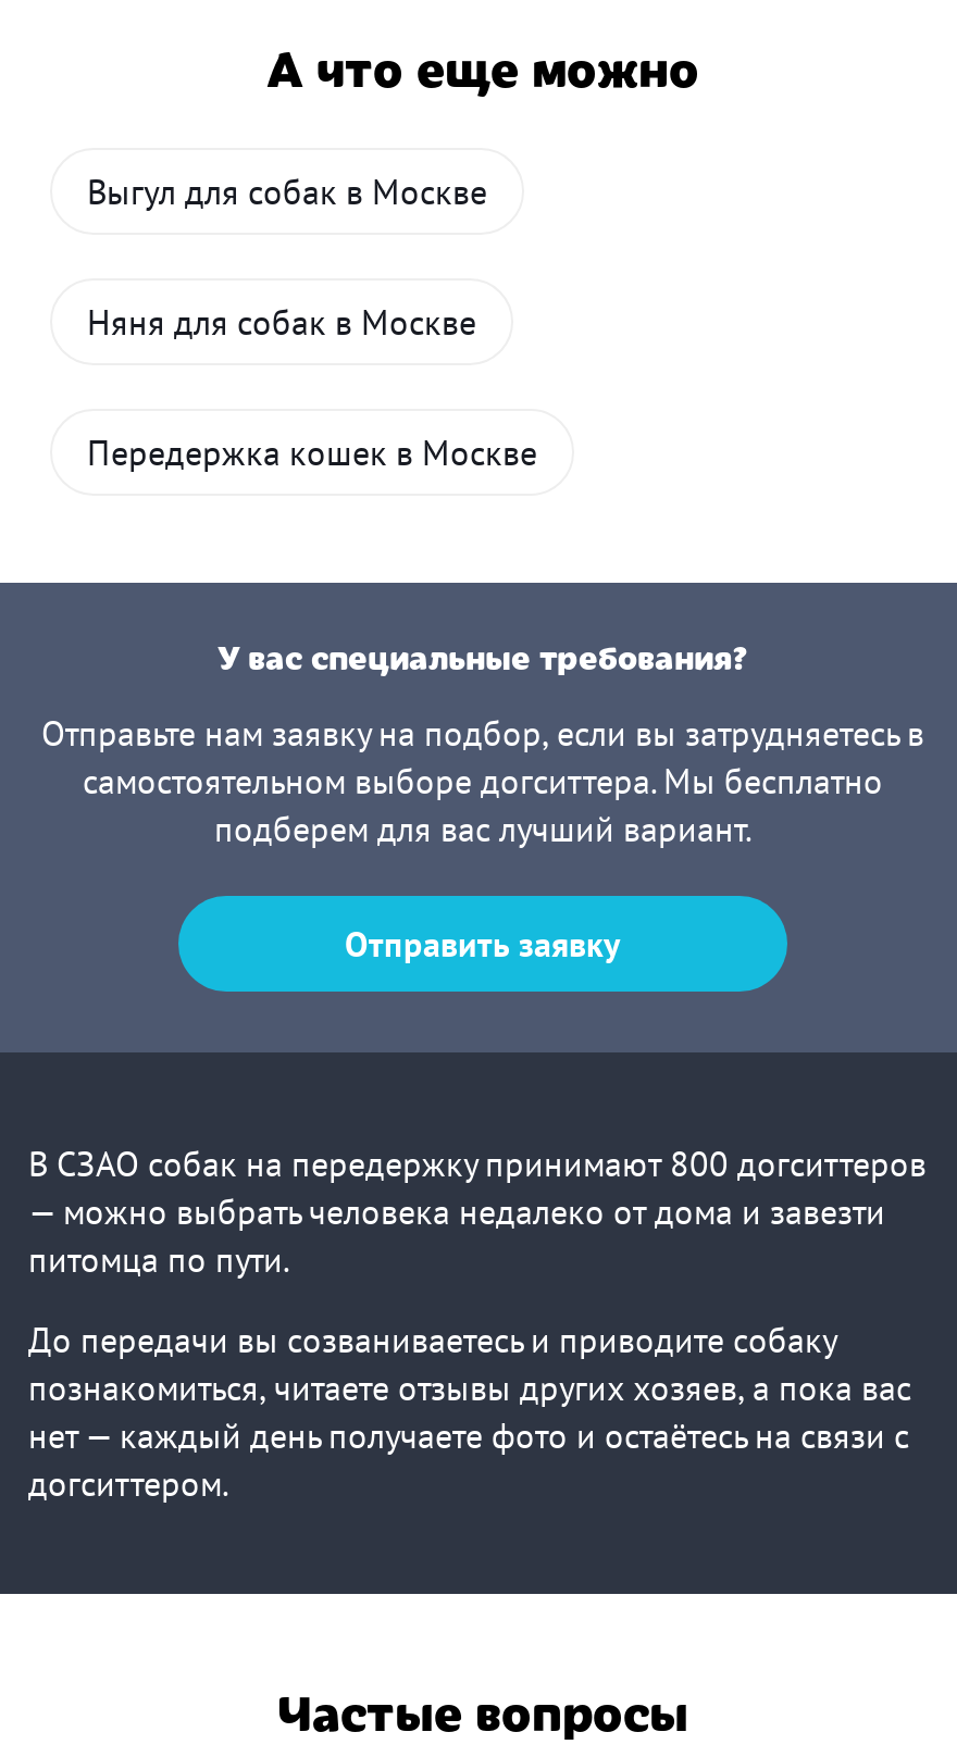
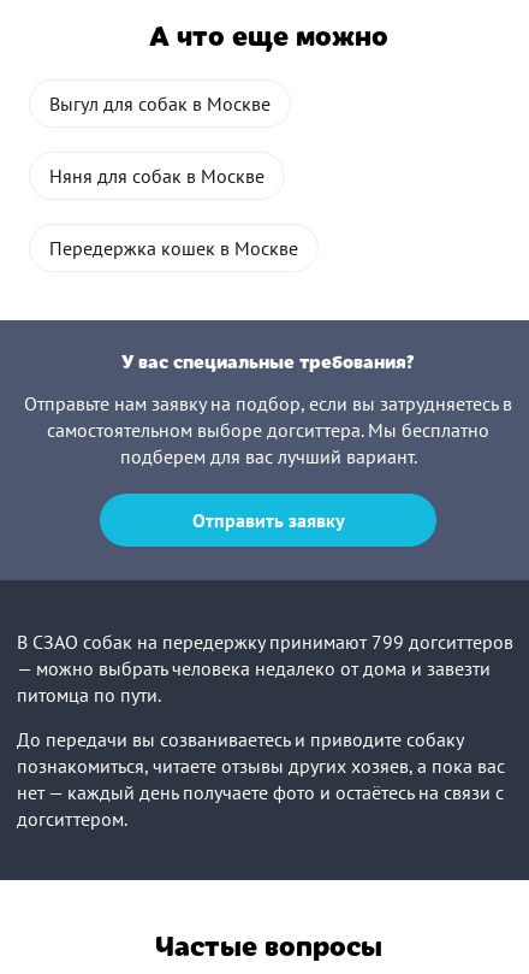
- В СЗАО собак на передержку принимают 800 догситтеров
+ В СЗАО собак на передержку принимают 799 догситтеров
